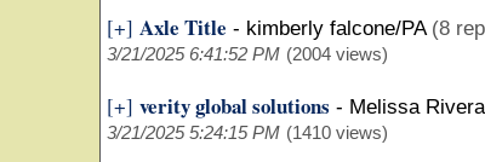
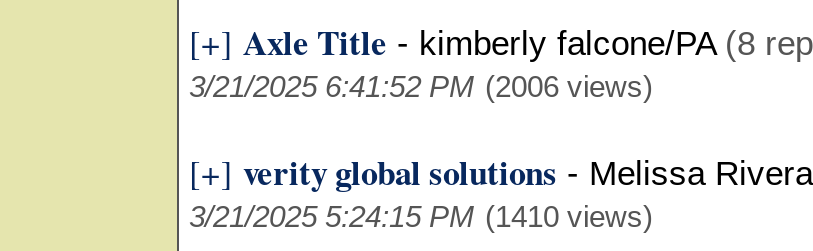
- 3/21/2025 6:41:52 PM (2004 views)
+ 3/21/2025 6:41:52 PM (2006 views)
